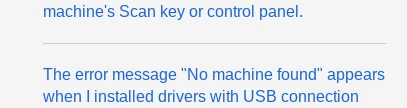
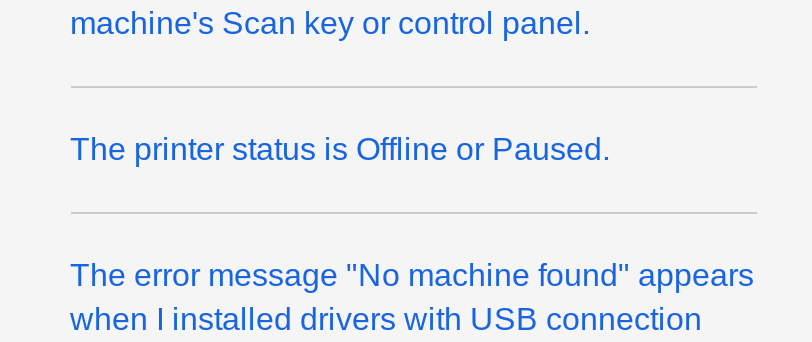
+ The printer status is Offline or Paused.
